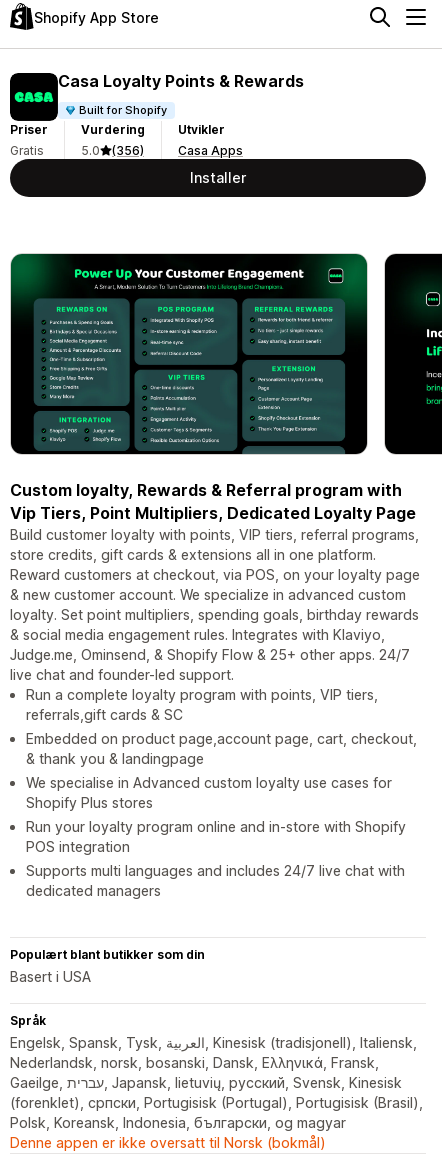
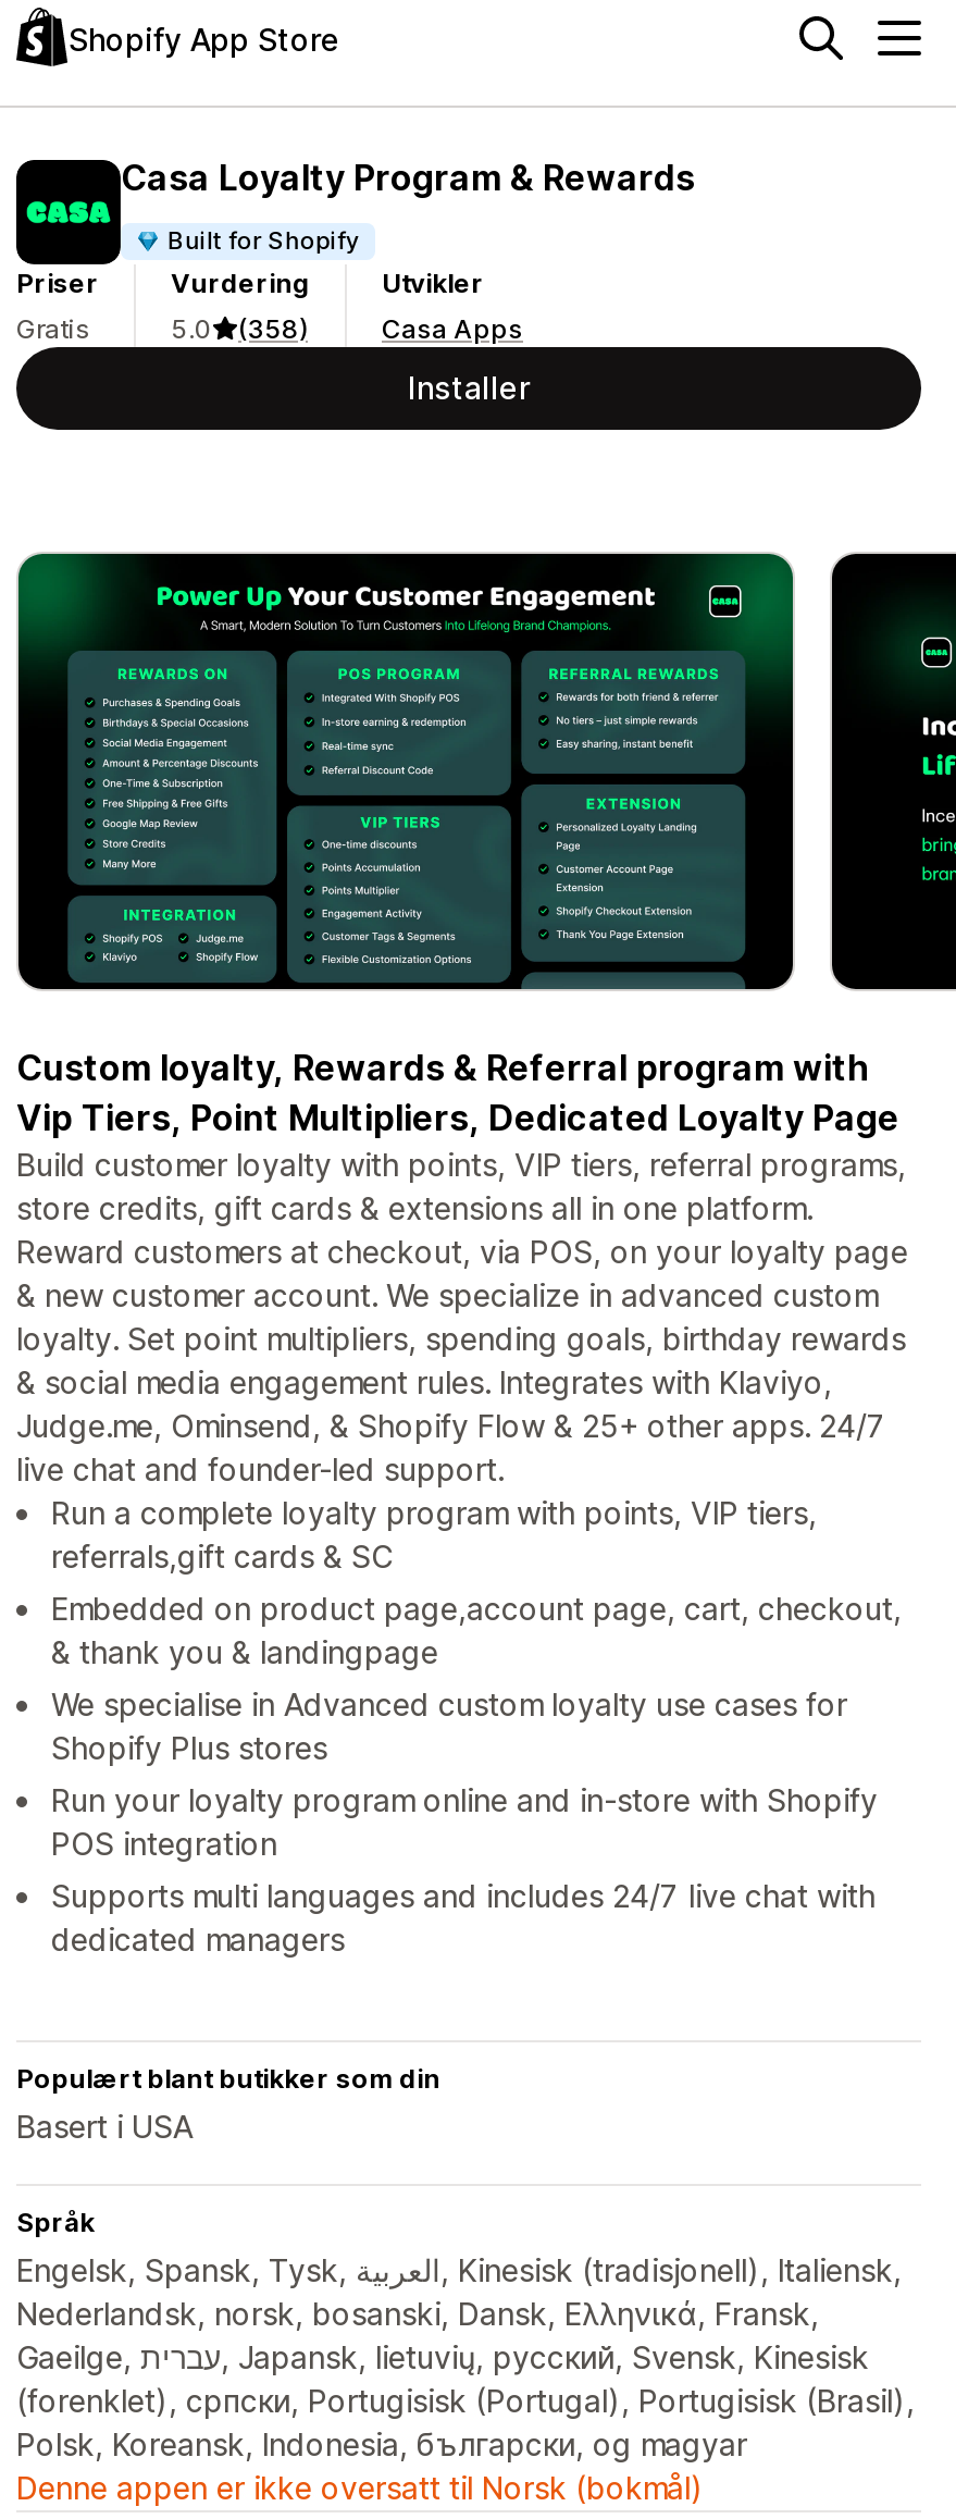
- Casa Loyalty Points & Rewards
+ Casa Loyalty Program & Rewards

- 5.0 (356)
+ 5.0 (358)
